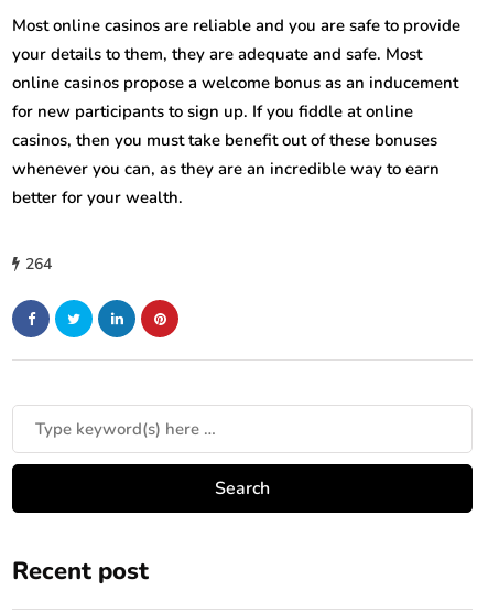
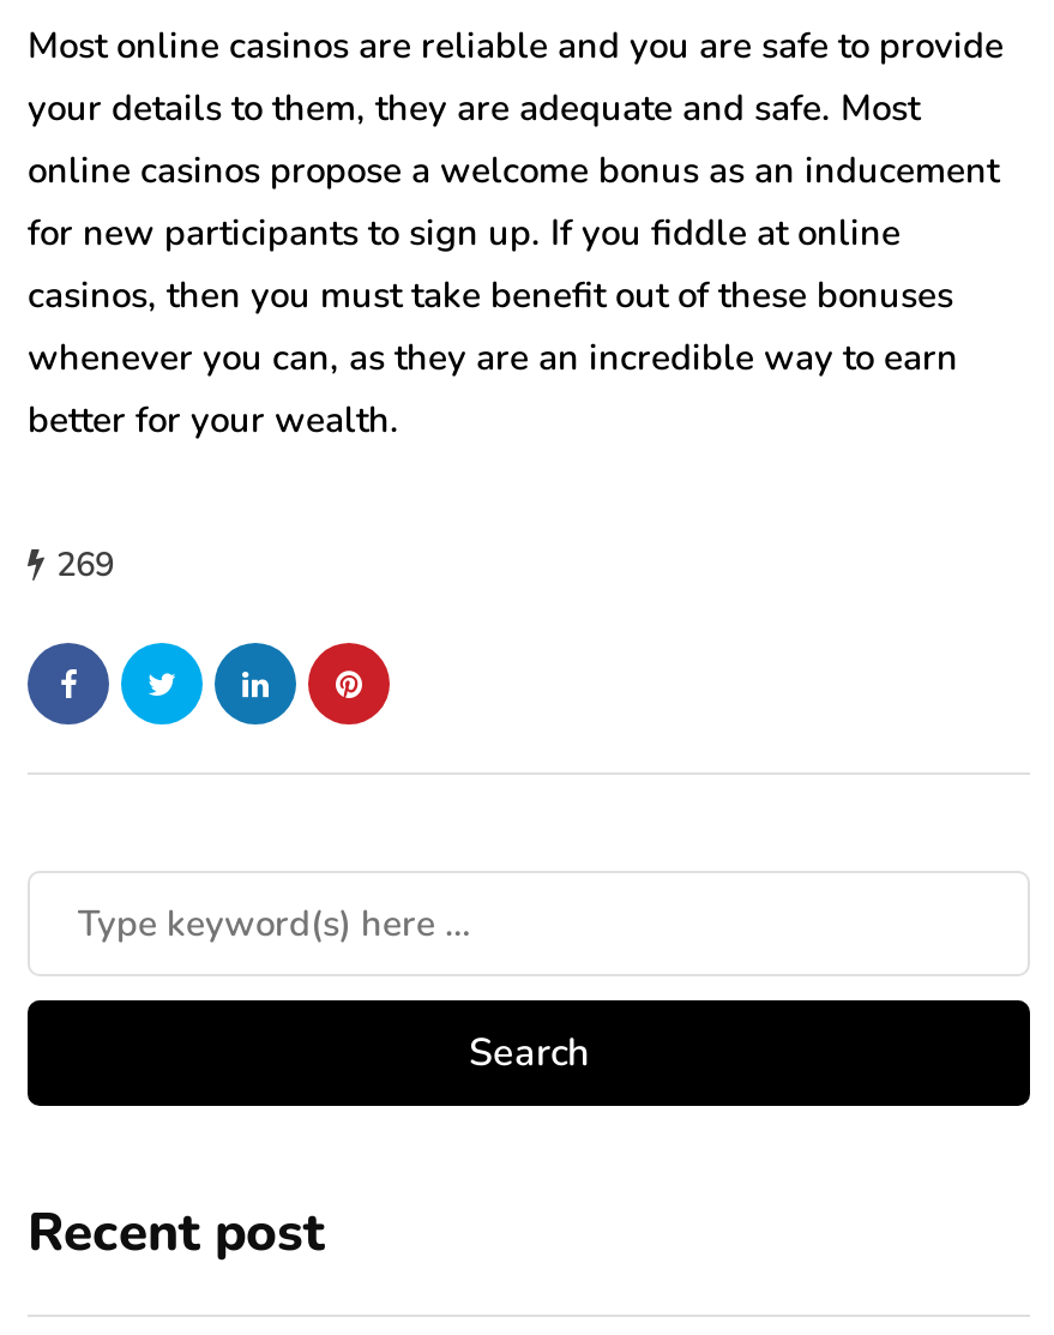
- 264
+ 269
